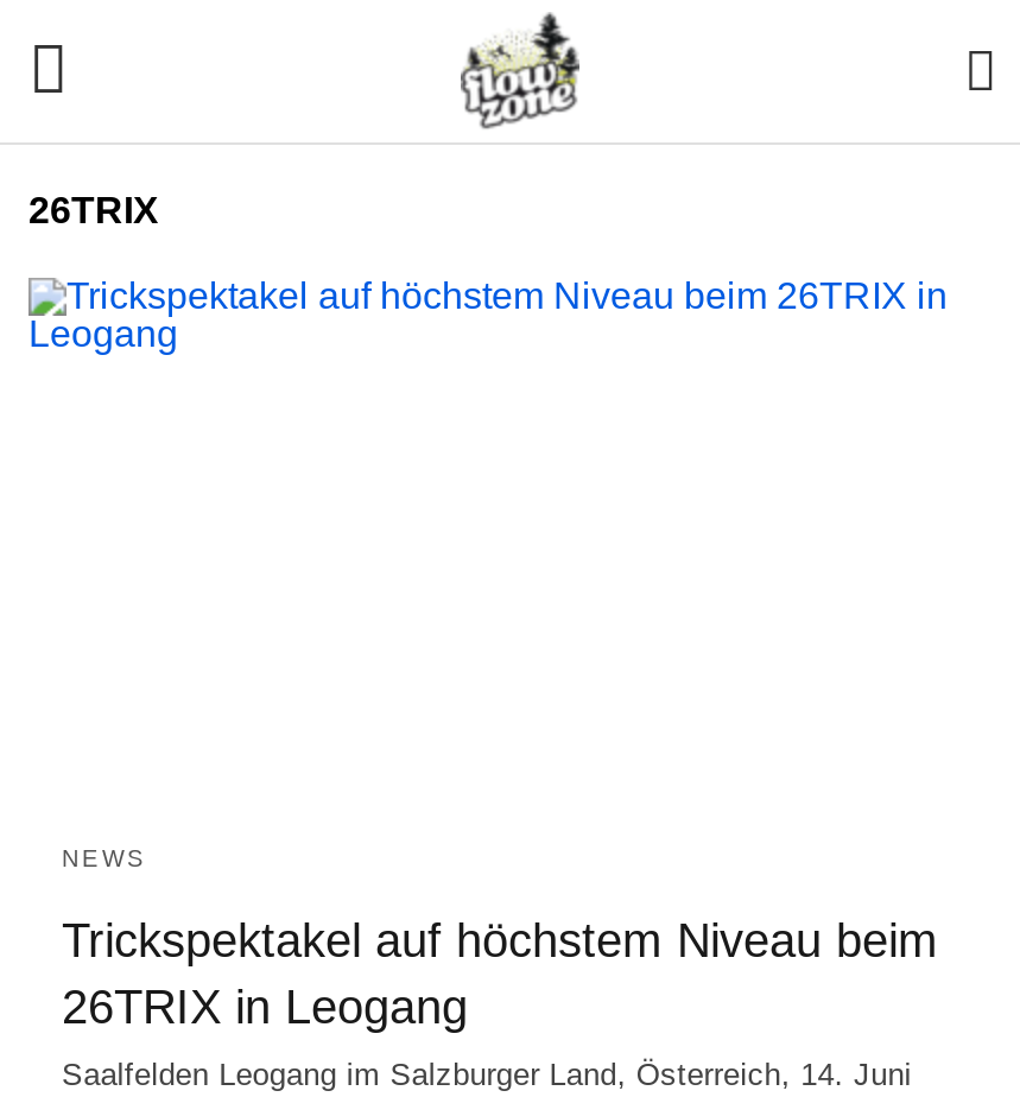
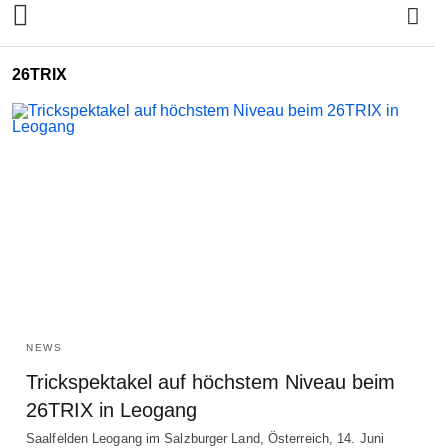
- [image]
